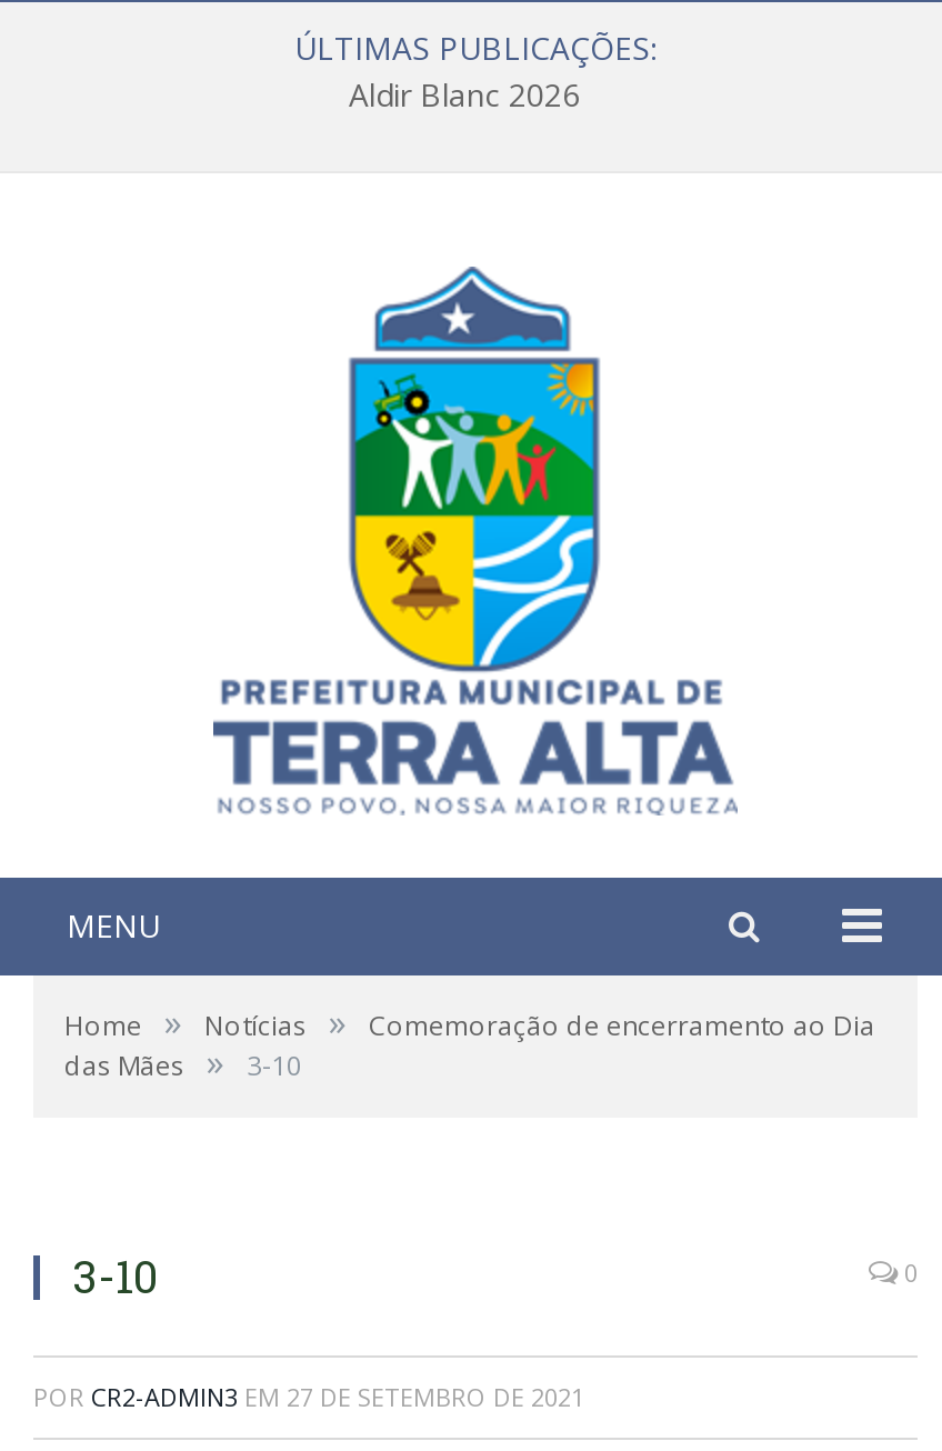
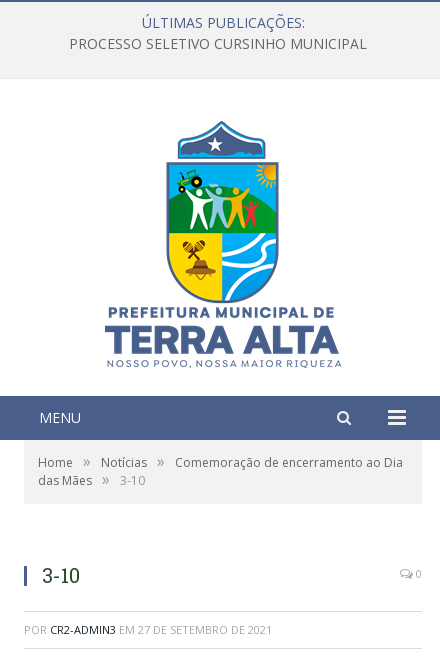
- Aldir Blanc 2026
+ PROCESSO SELETIVO CURSINHO MUNICIPAL
